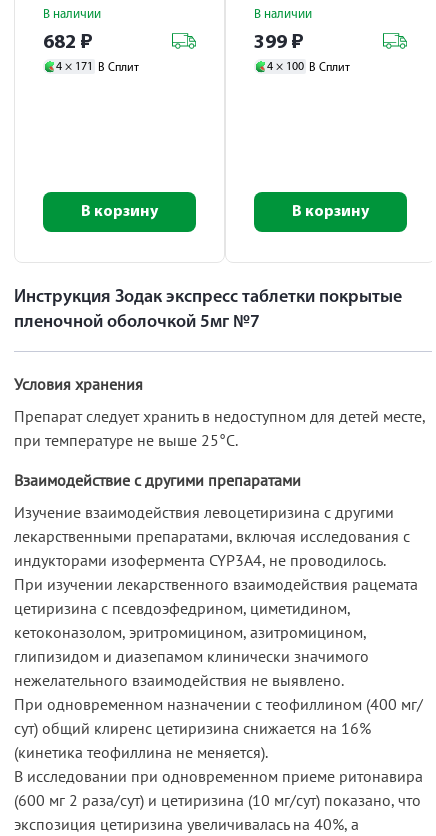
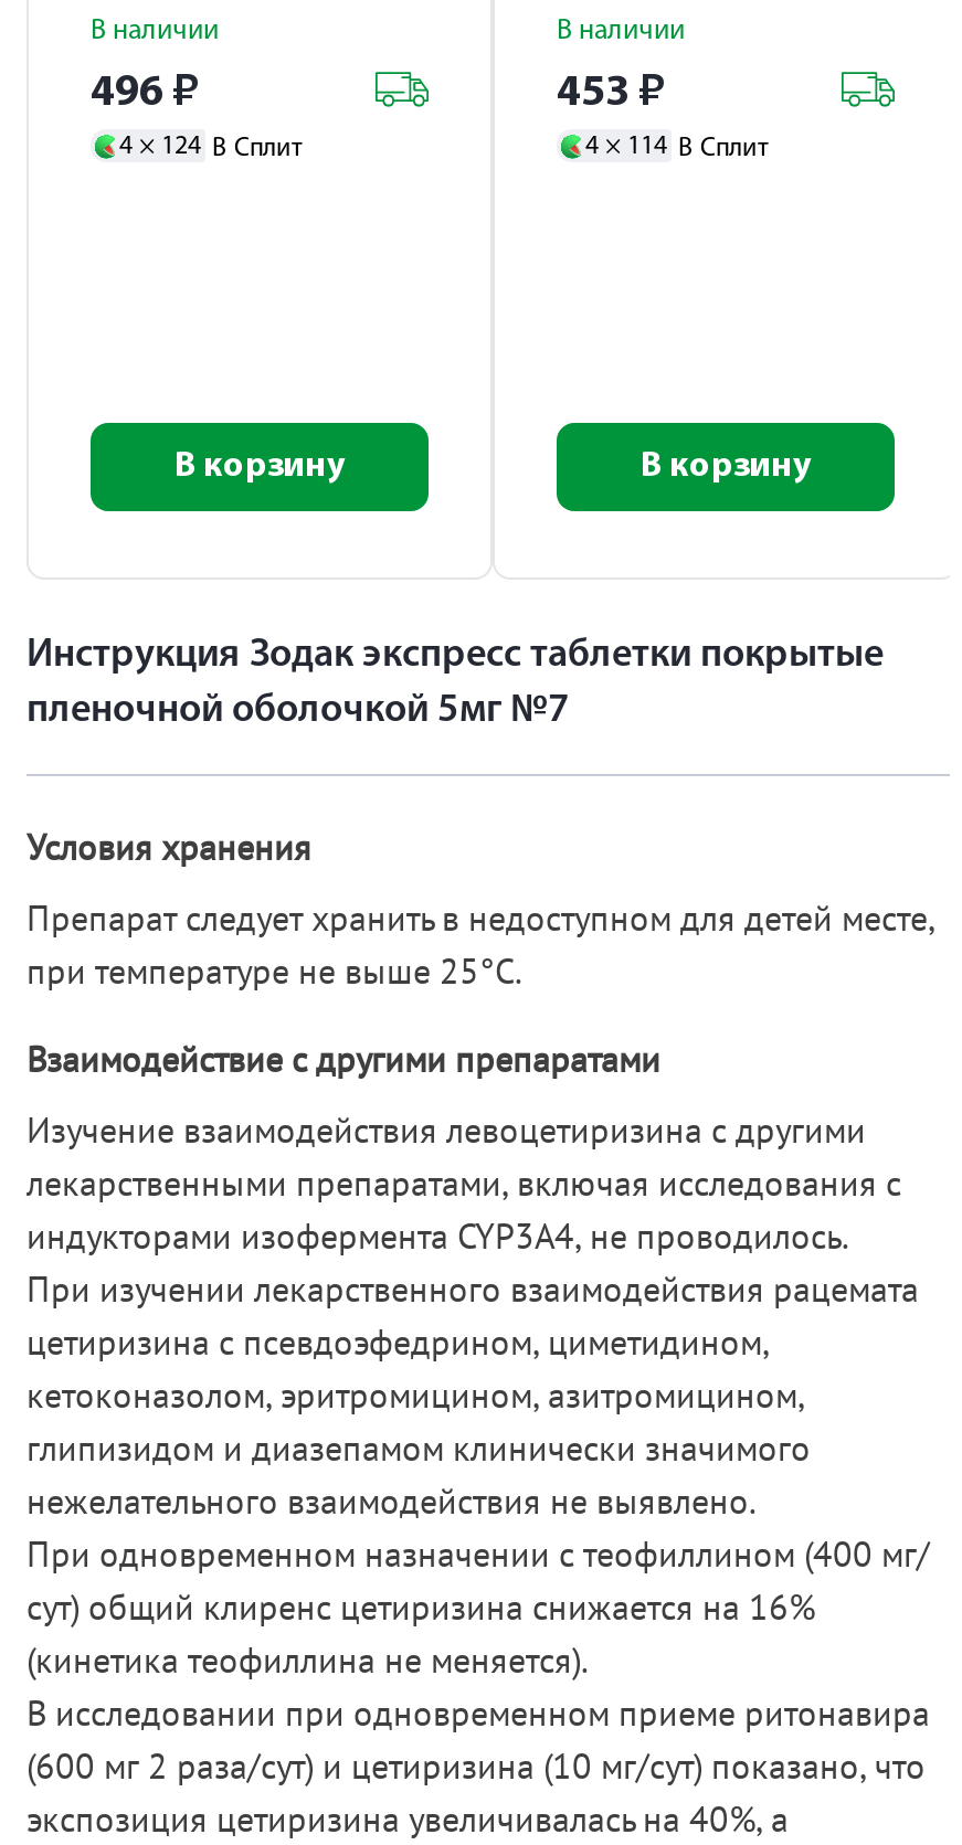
- 682 ₽
+ 496 ₽

- 399 ₽
+ 453 ₽

- 4 × 171 В Сплит
+ 4 × 124 В Сплит

- 4 × 100 В Сплит
+ 4 × 114 В Сплит
